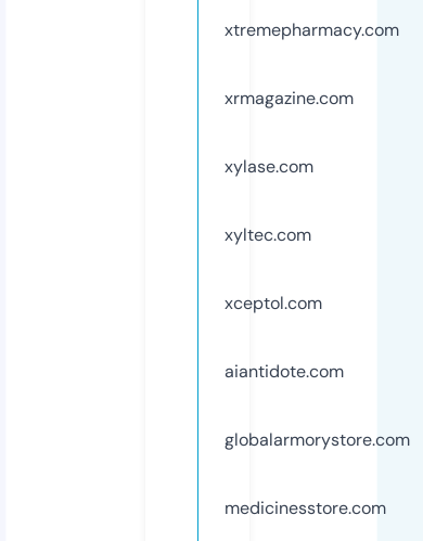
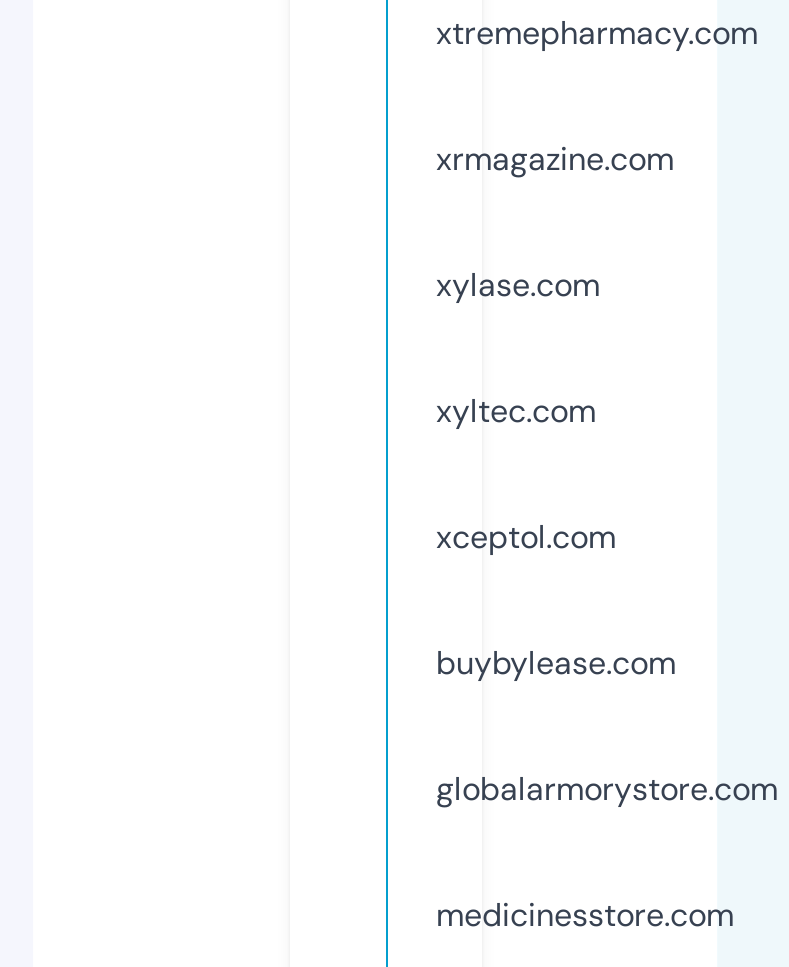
- aiantidote.com
+ buybylease.com
